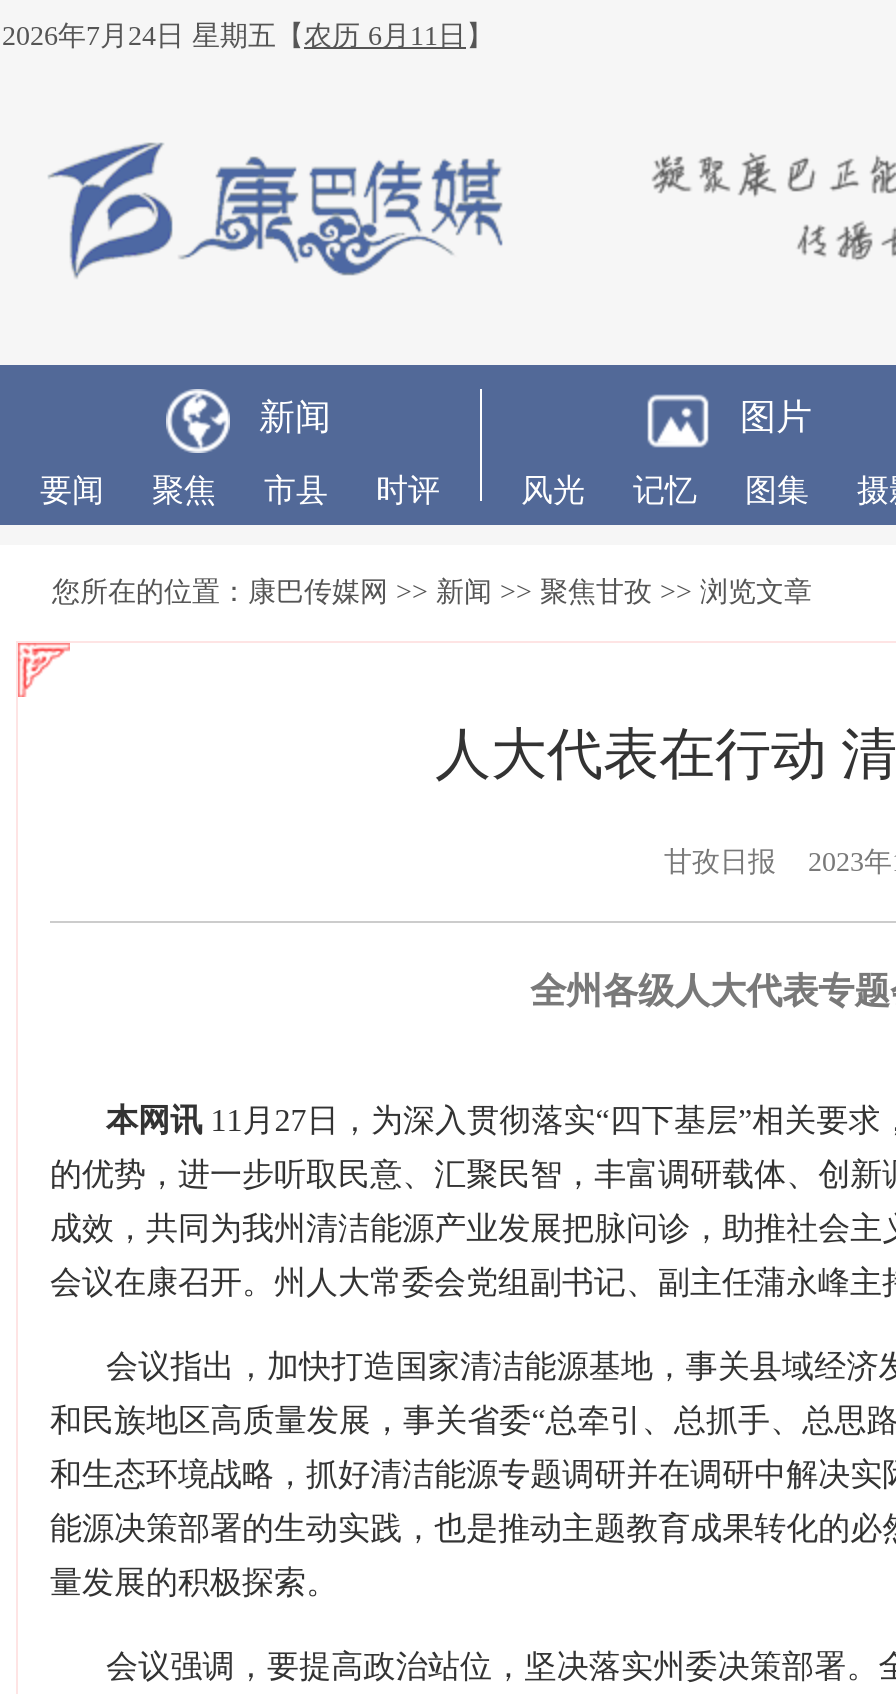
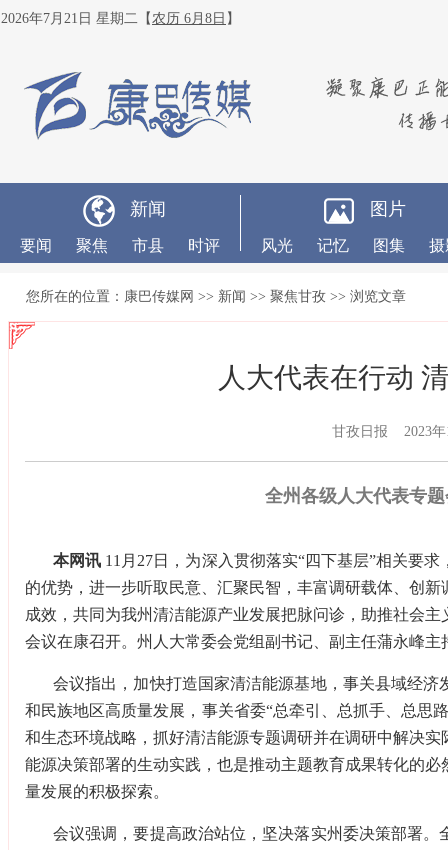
- 2026年7月24日 星期五【农历 6月11日】
+ 2026年7月21日 星期二【农历 6月8日】
